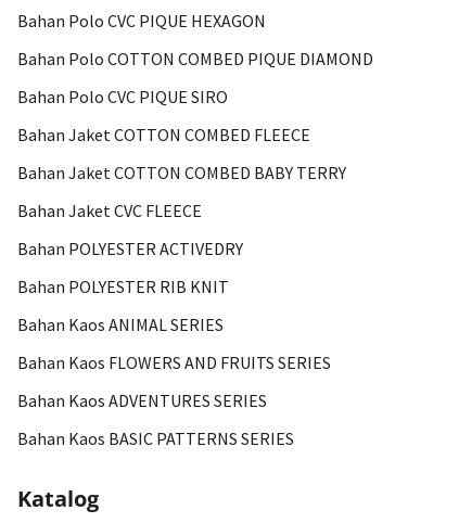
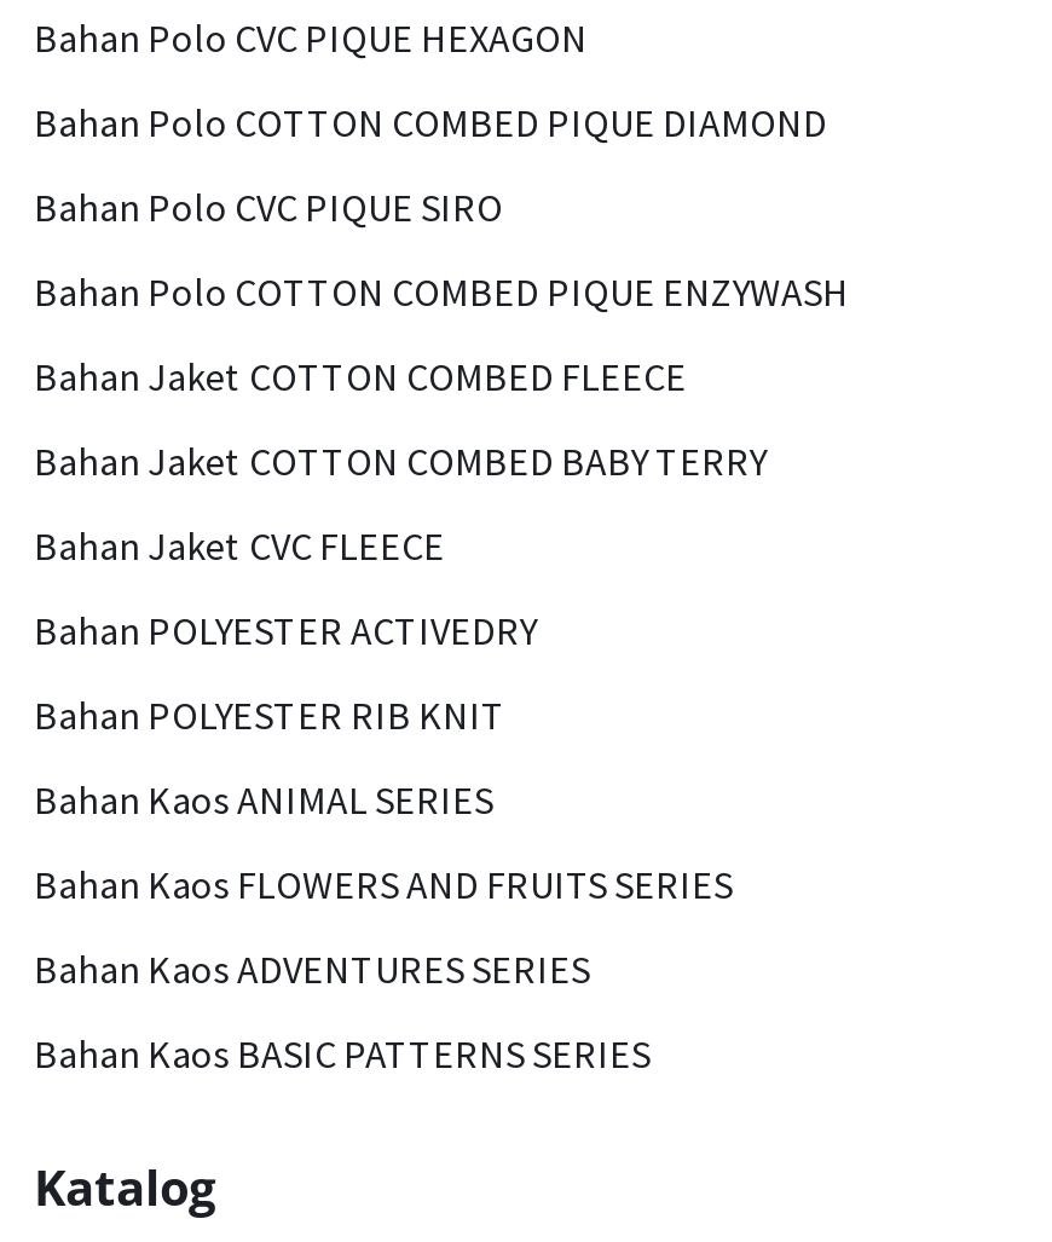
+ Bahan Polo COTTON COMBED PIQUE ENZYWASH
